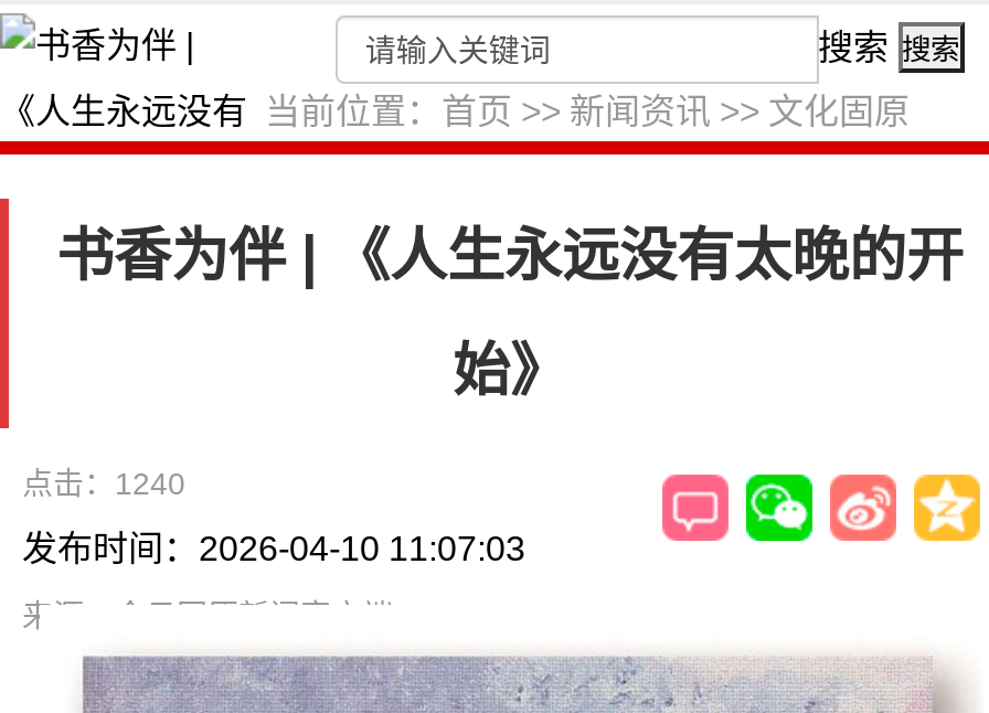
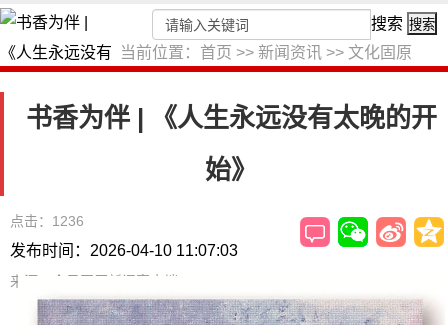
- 点击：1240
+ 点击：1236
